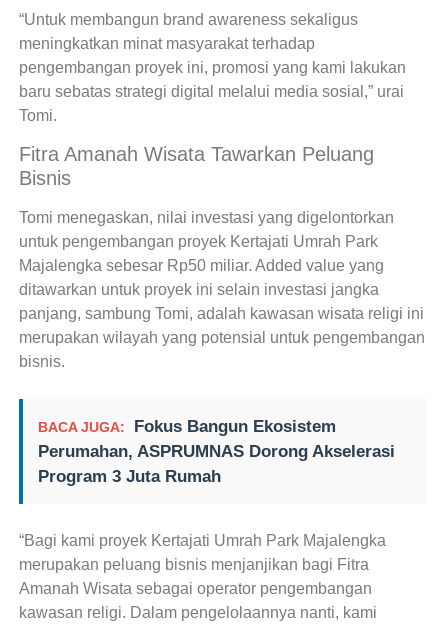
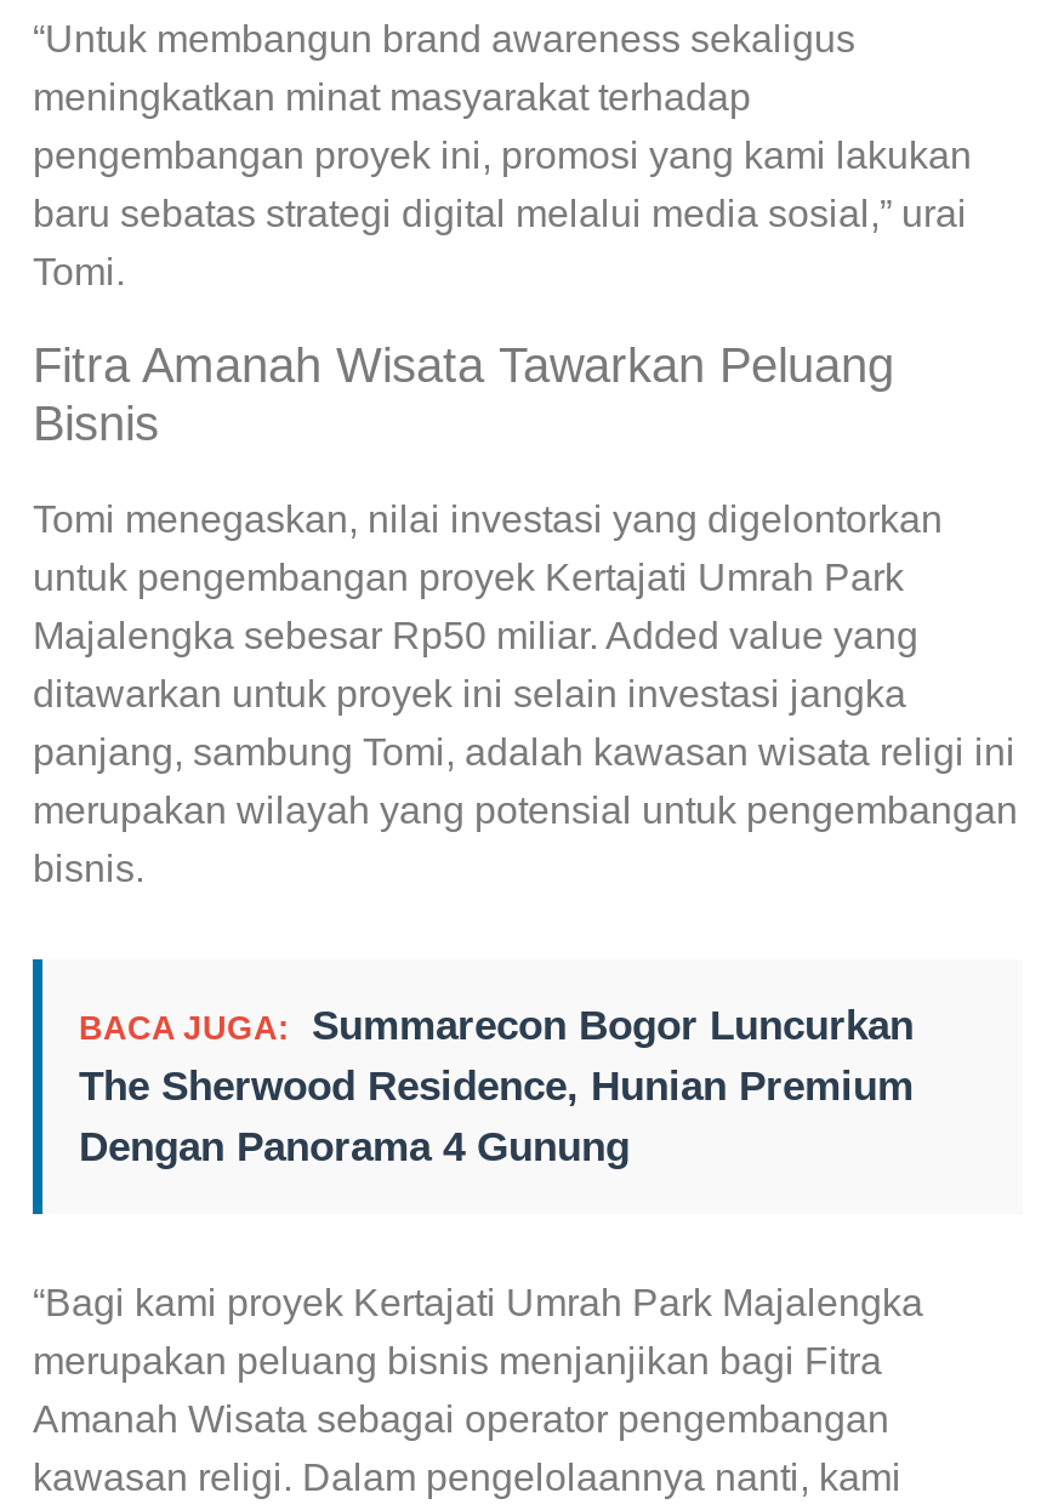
- BACA JUGA: Fokus Bangun Ekosistem
- Perumahan, ASPRUMNAS Dorong Akselerasi
- Program 3 Juta Rumah
+ BACA JUGA: Summarecon Bogor Luncurkan
+ The Sherwood Residence, Hunian Premium
+ Dengan Panorama 4 Gunung
